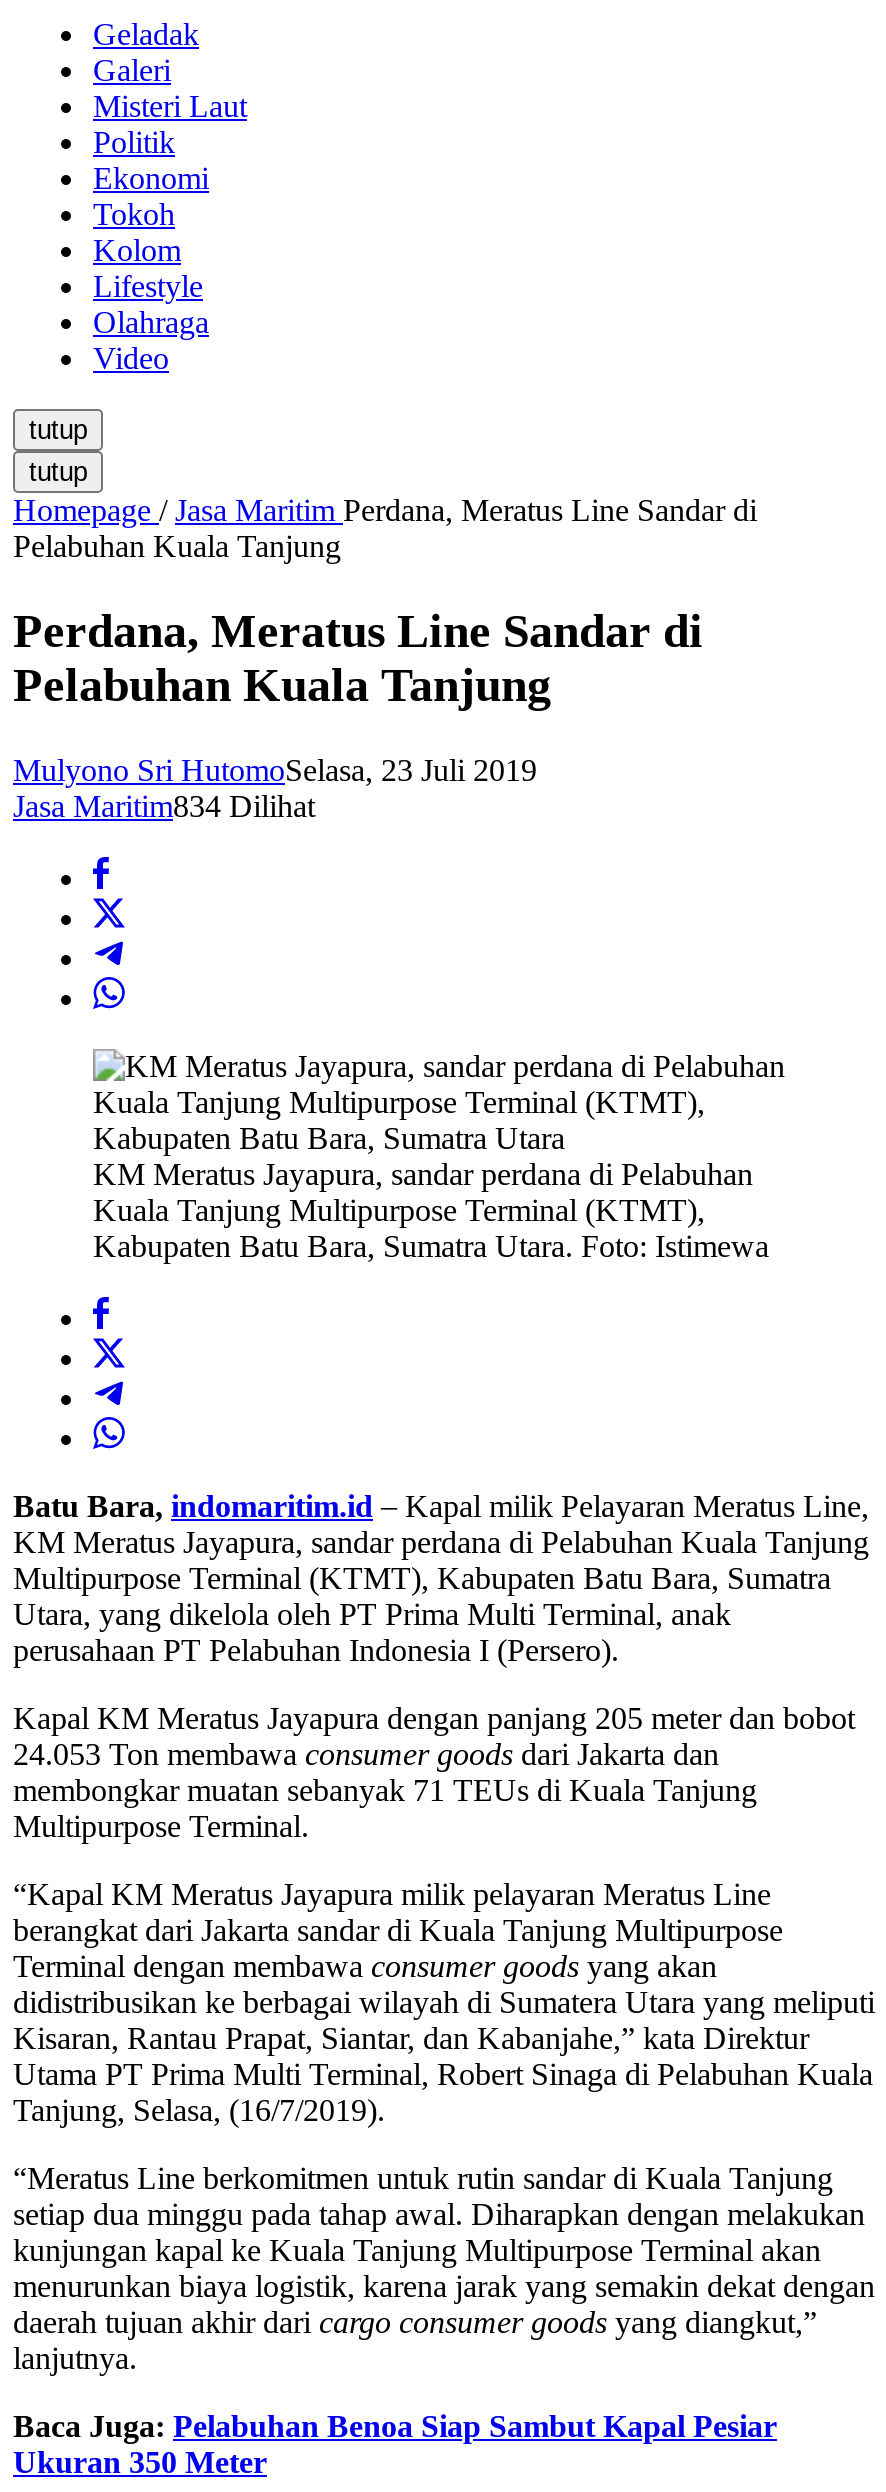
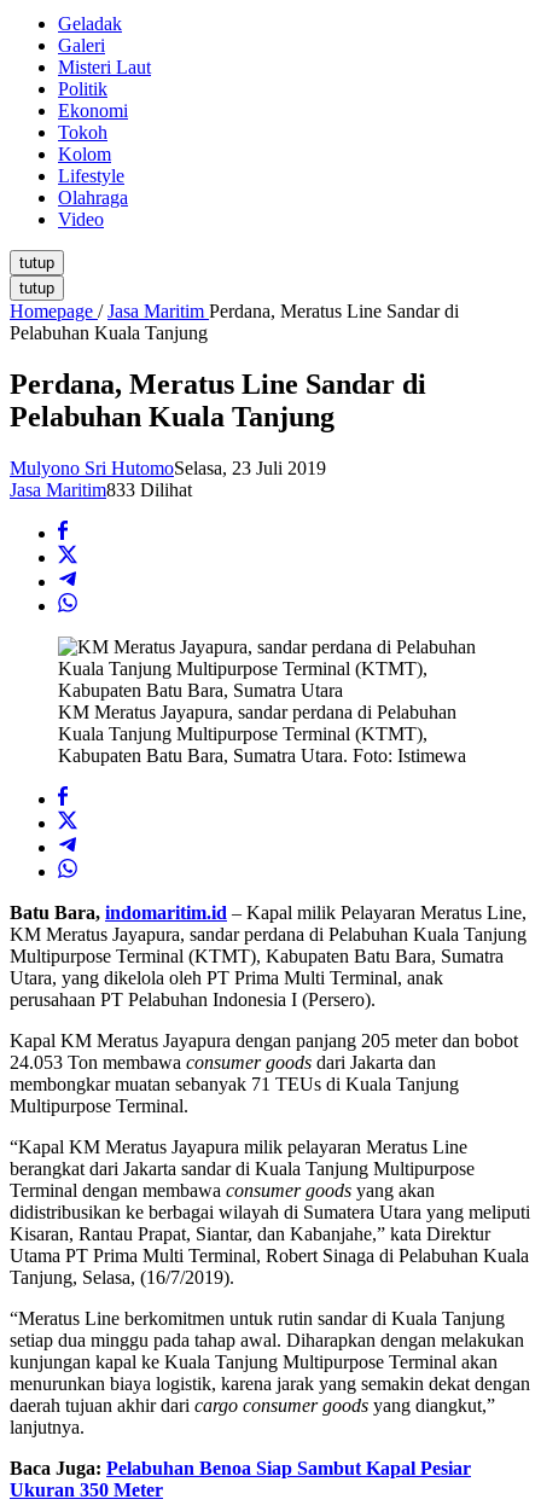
- Jasa Maritim834 Dilihat
+ Jasa Maritim833 Dilihat
